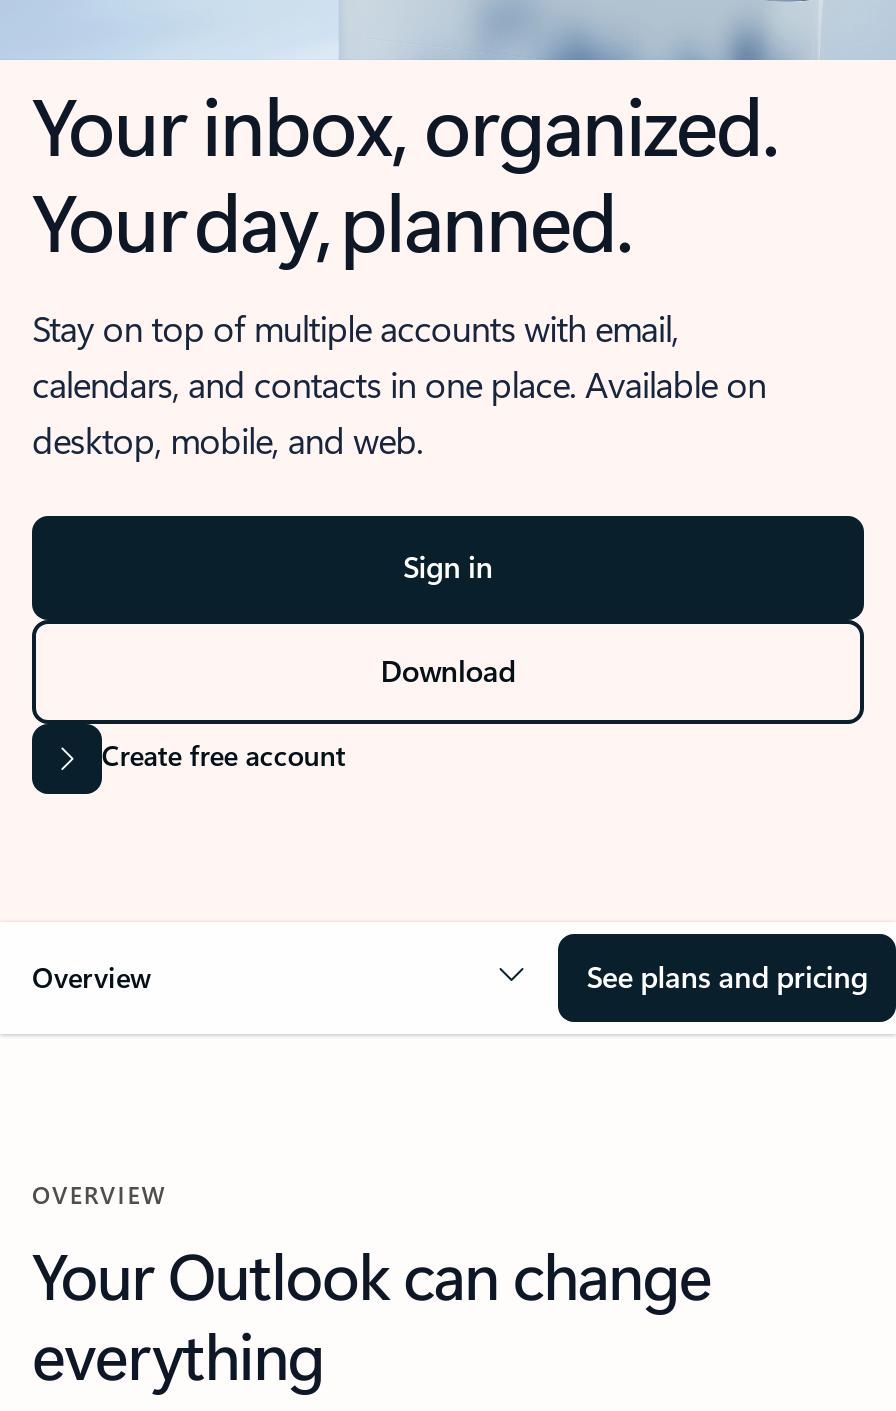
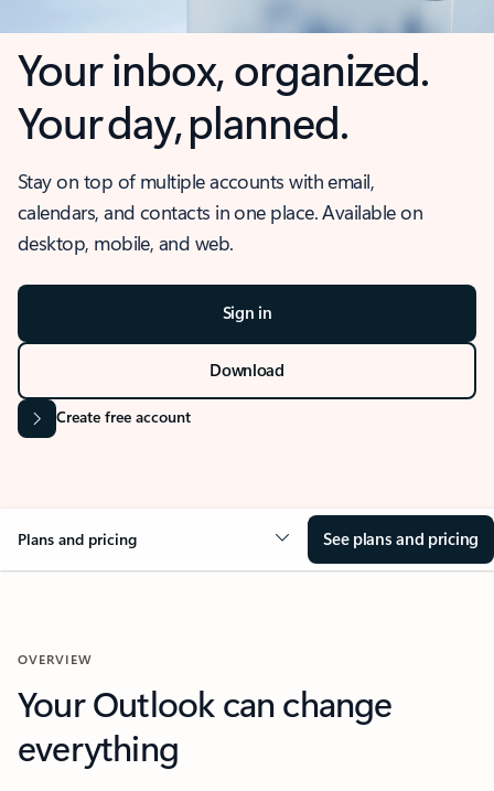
- Overview
+ Plans and pricing
